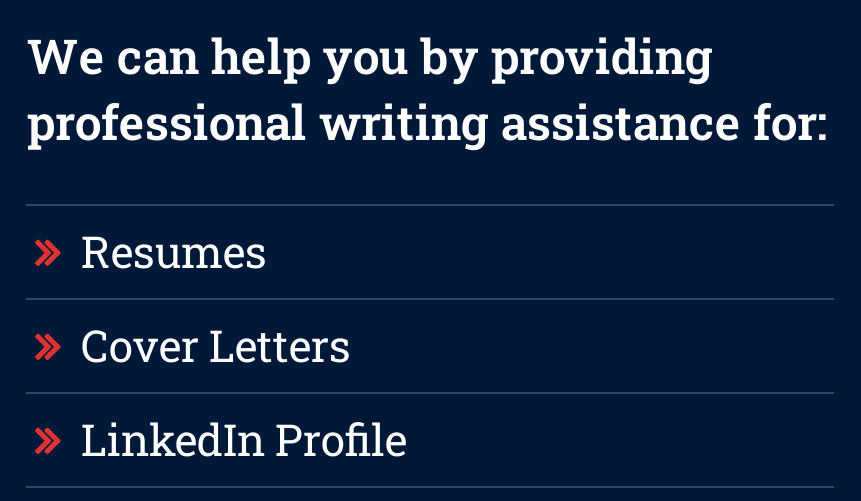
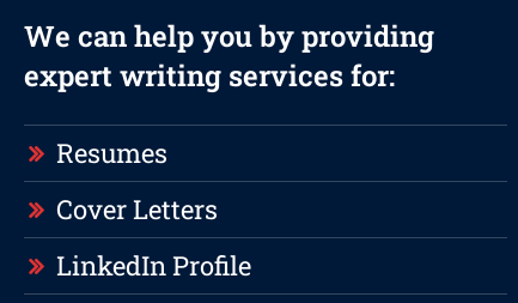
- professional writing assistance for:
+ expert writing services for:
